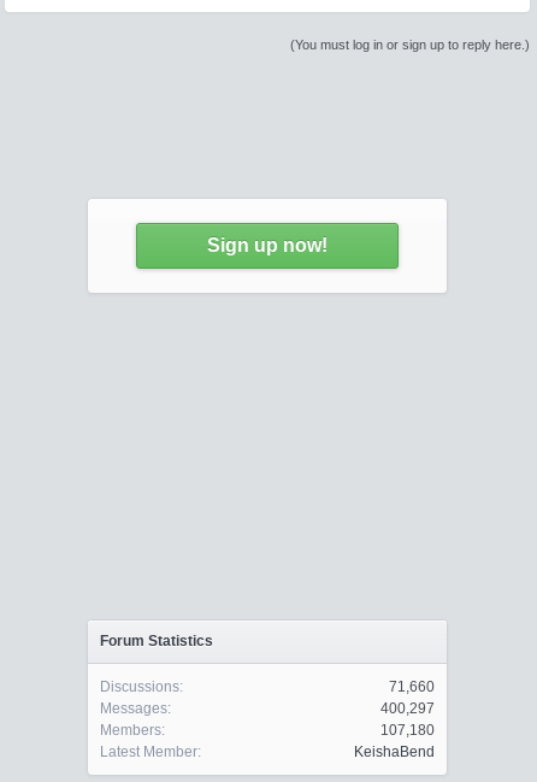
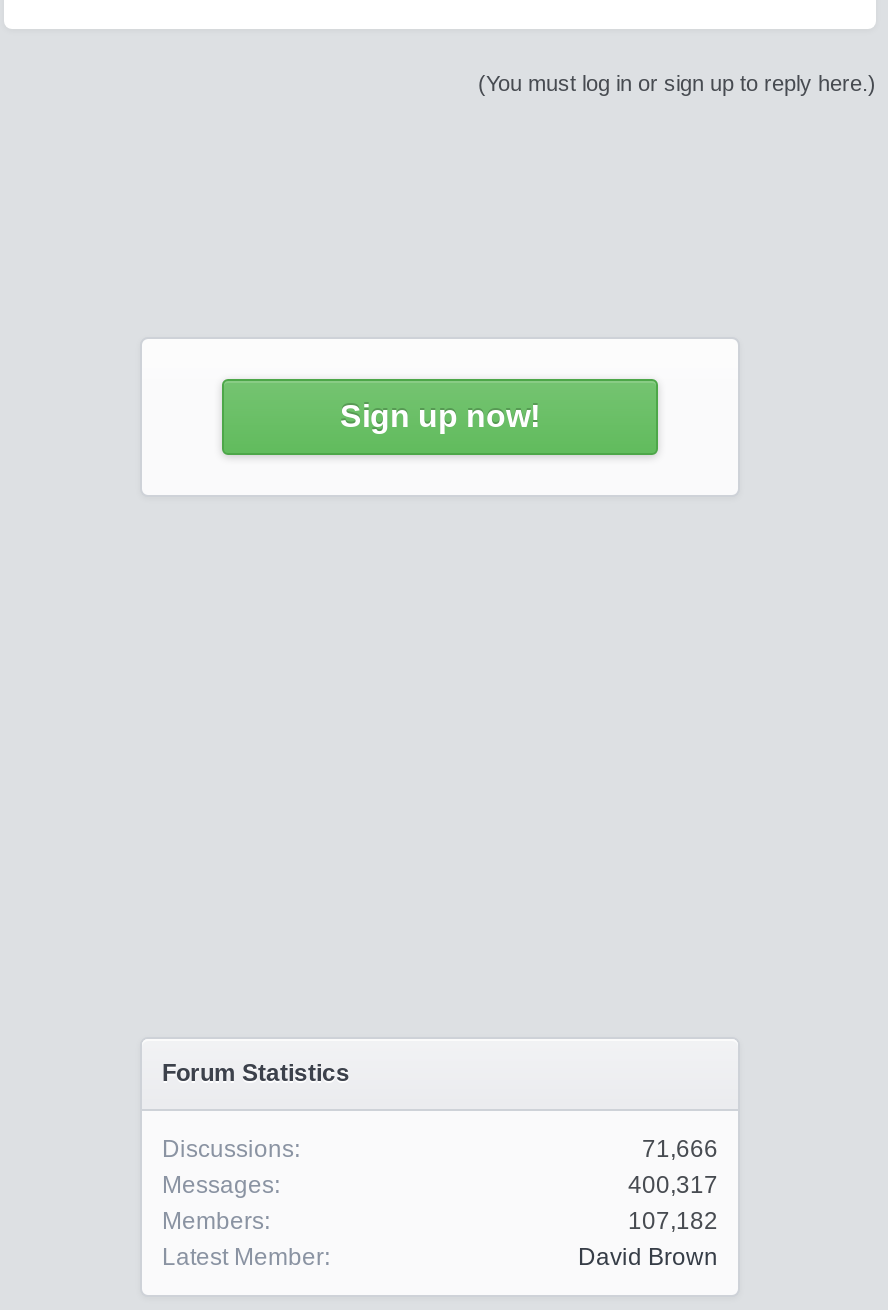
- 71,660
+ 71,666

- 400,297
+ 400,317

- 107,180
+ 107,182

- KeishaBend
+ David Brown
